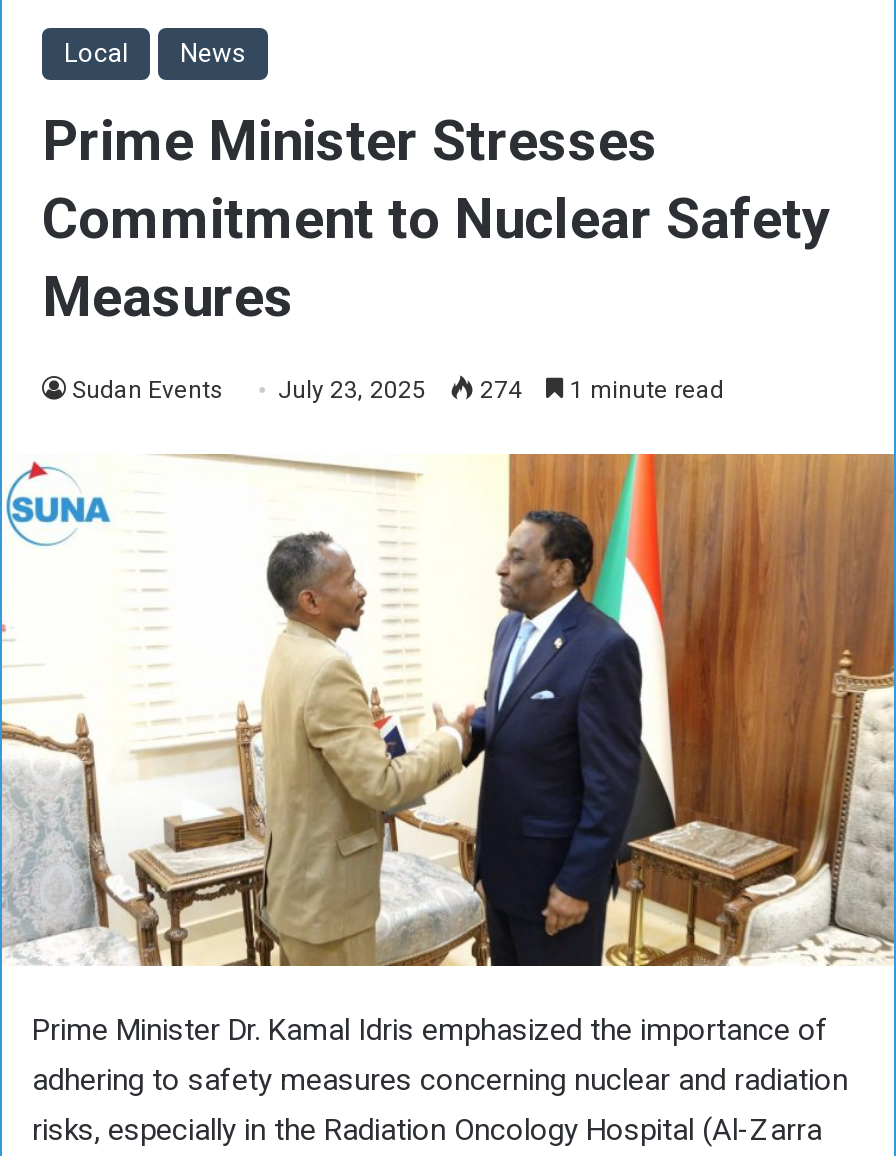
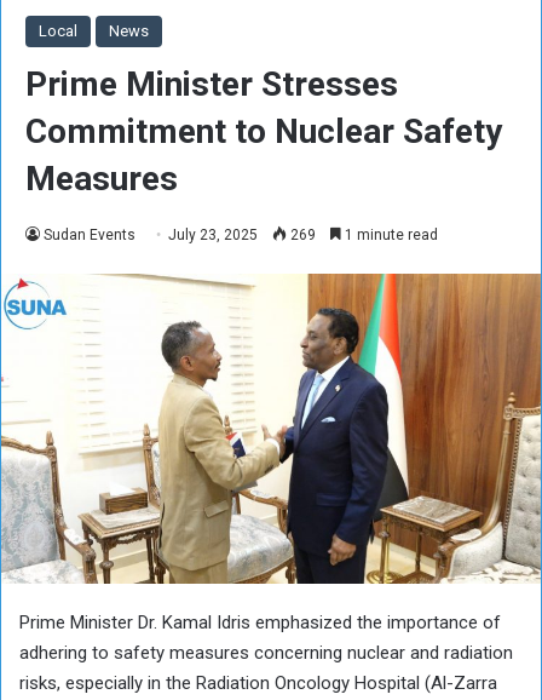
- Sudan Events July 23, 2025 274 1 minute read
+ Sudan Events July 23, 2025 269 1 minute read
